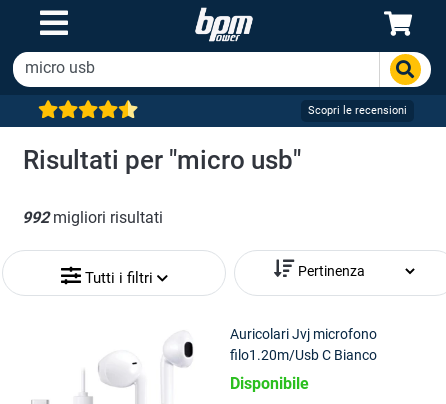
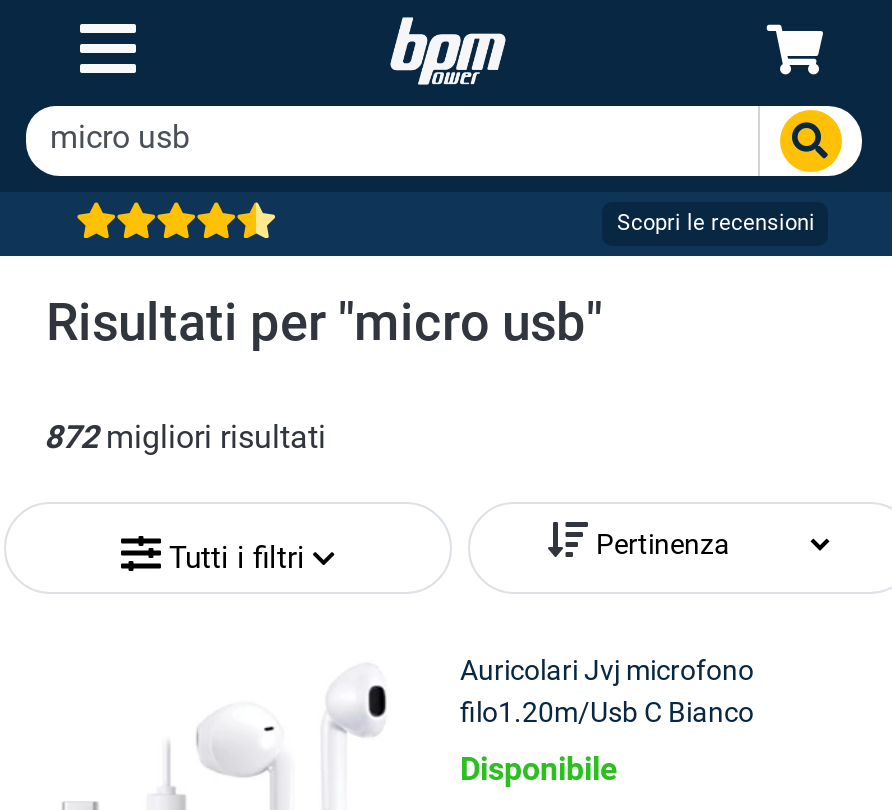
- 992 migliori risultati
+ 872 migliori risultati
